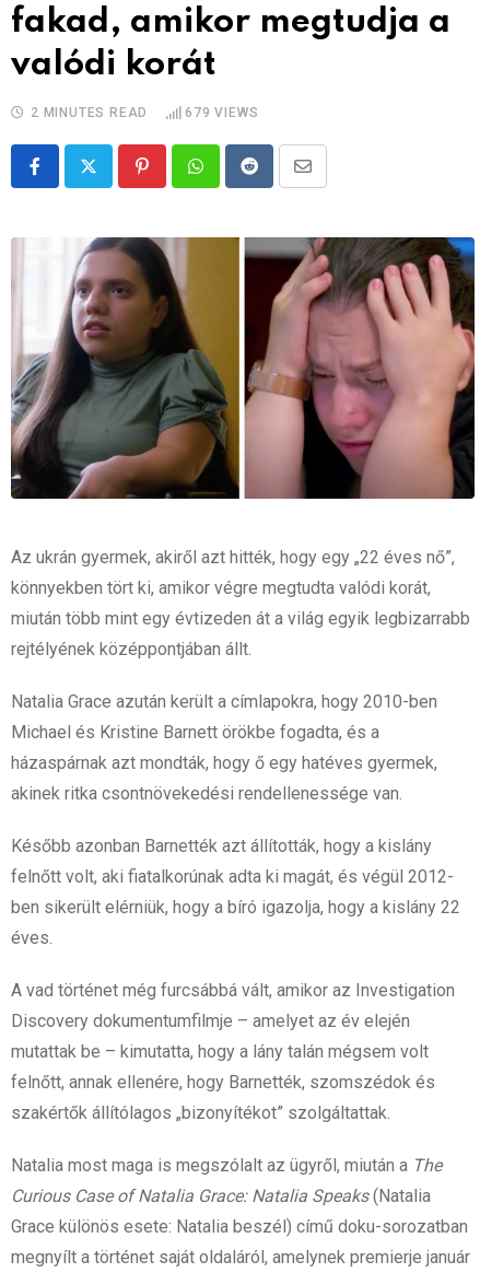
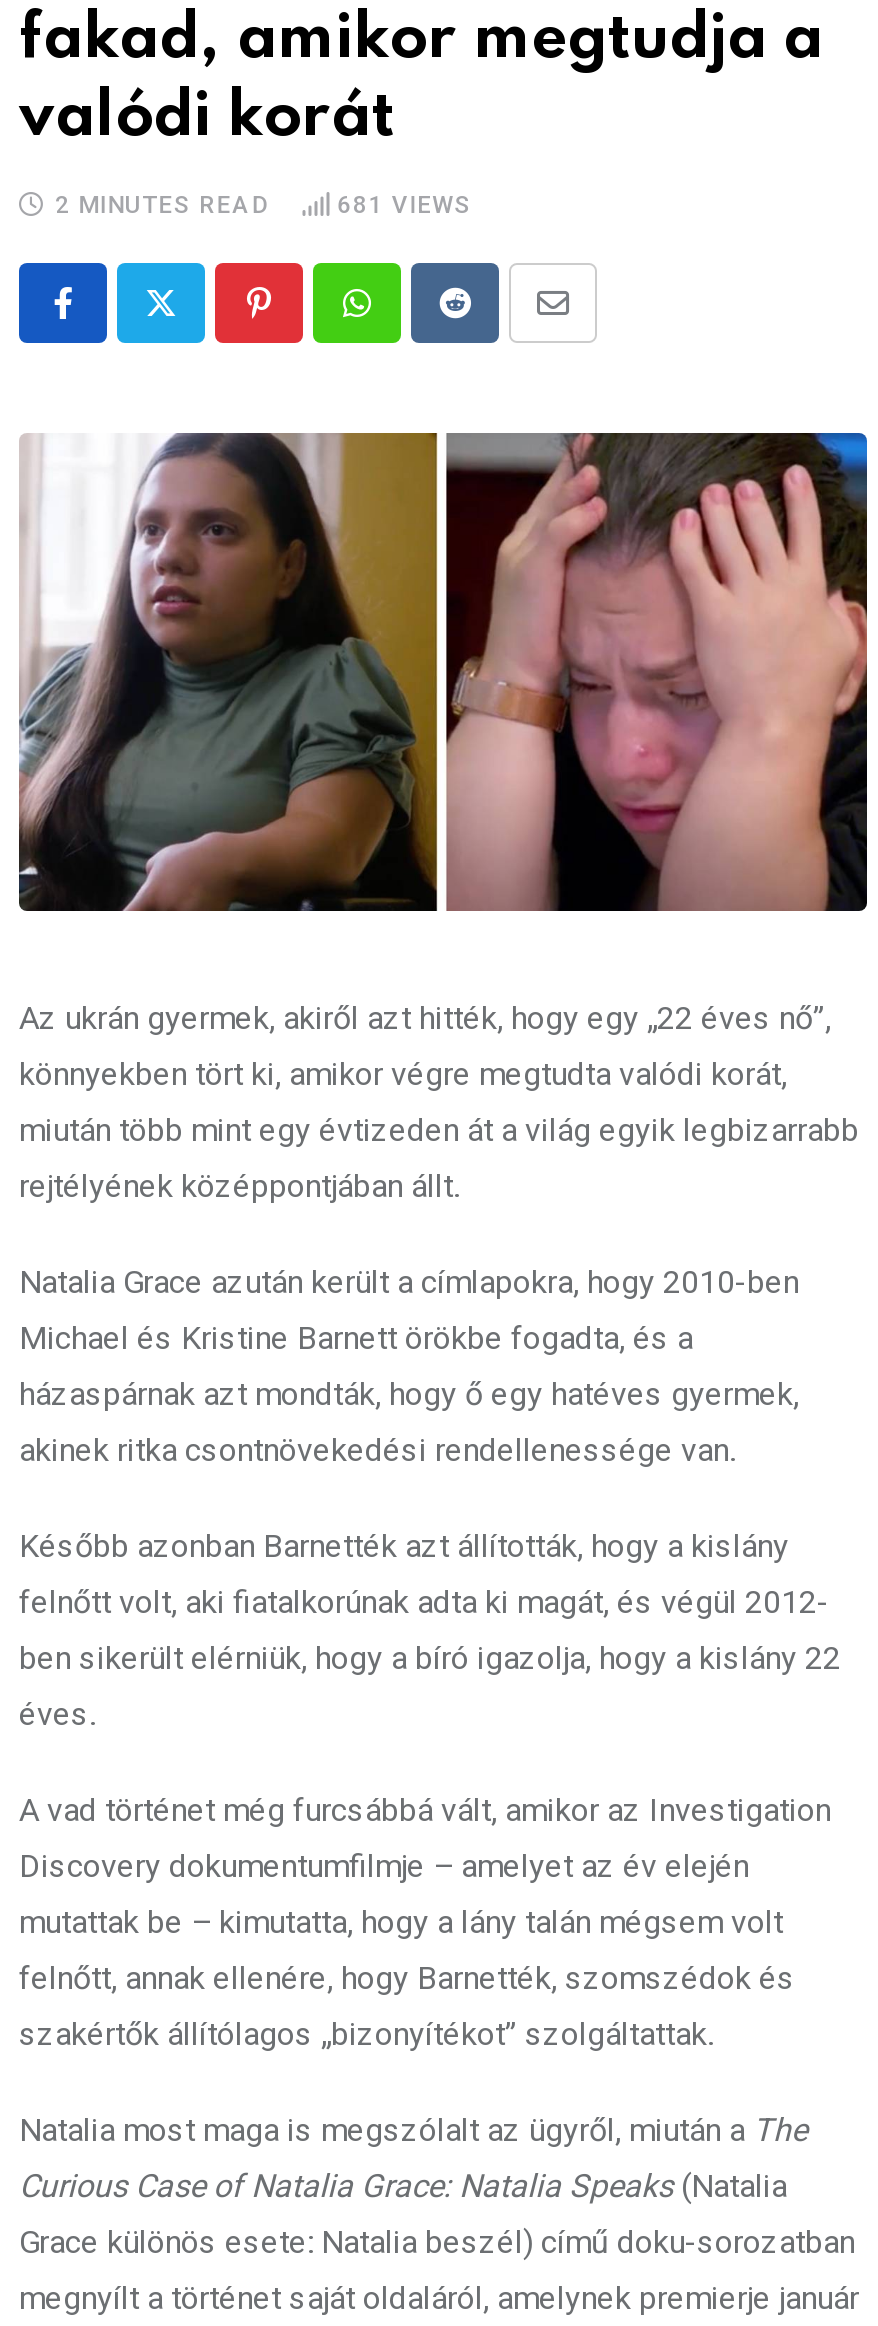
- 679 VIEWS
+ 681 VIEWS
